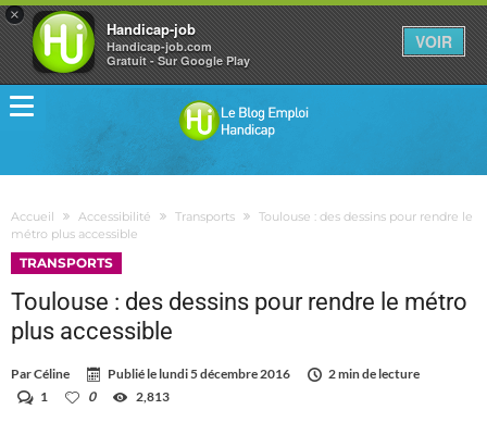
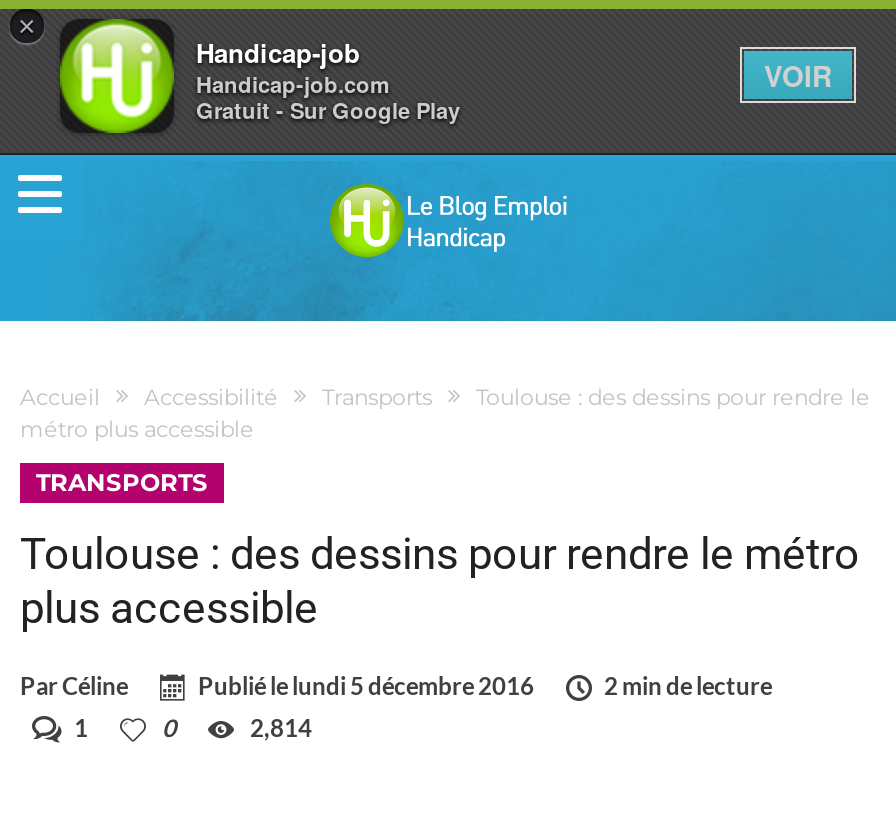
- 2,813
+ 2,814
